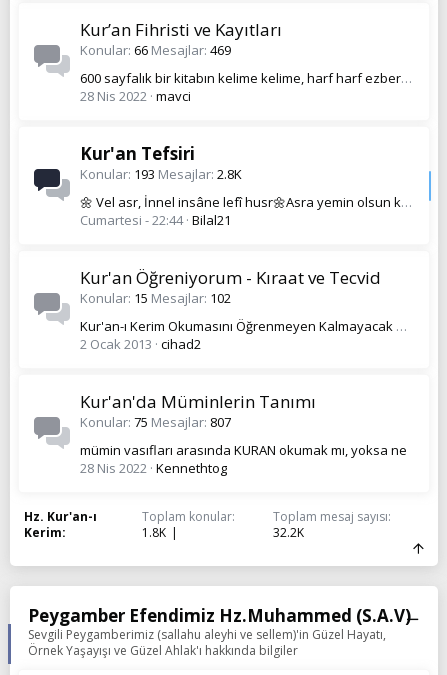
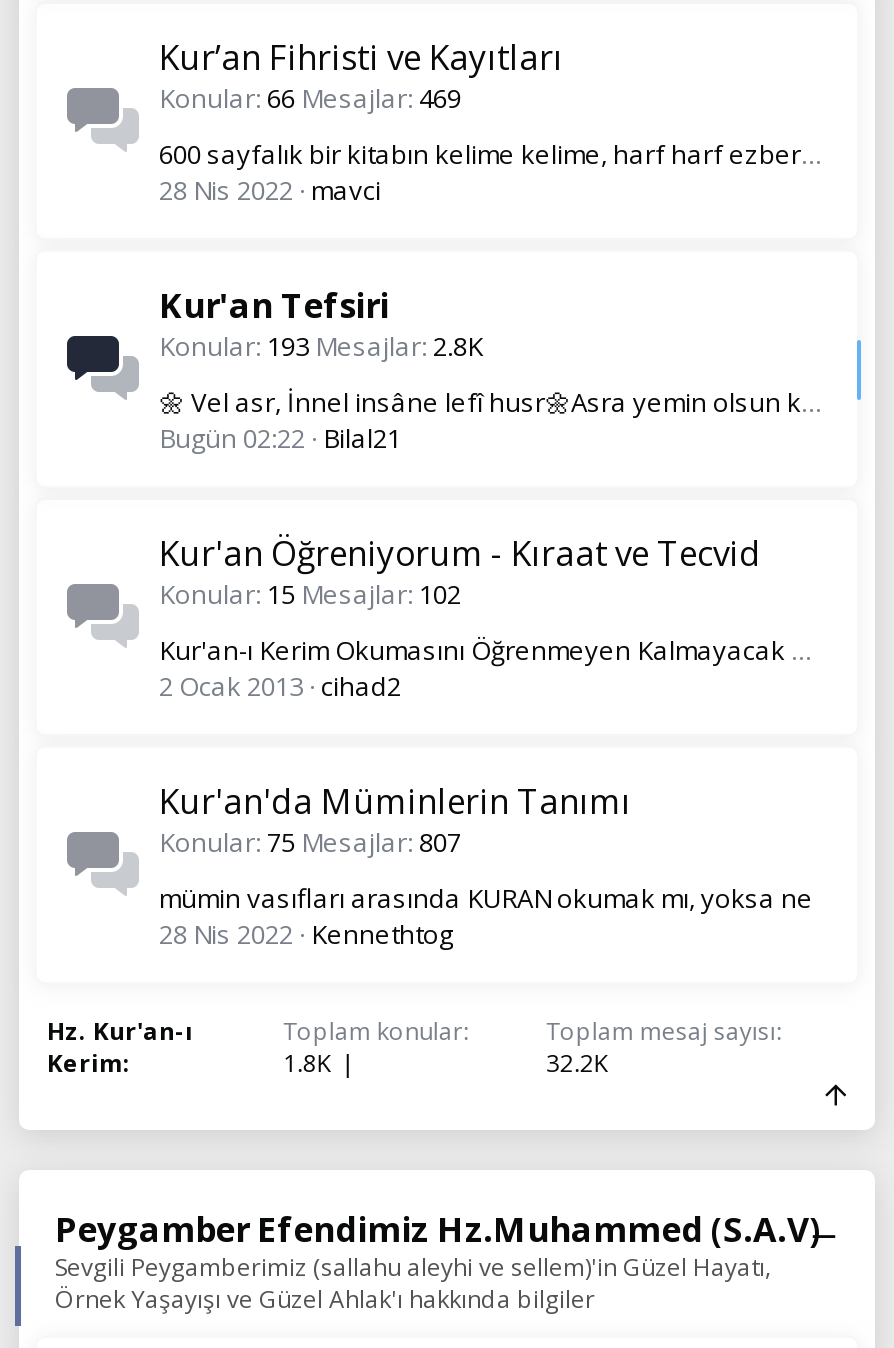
- Cumartesi - 22:44 Bilal21
+ Bugün 02:22 Bilal21
